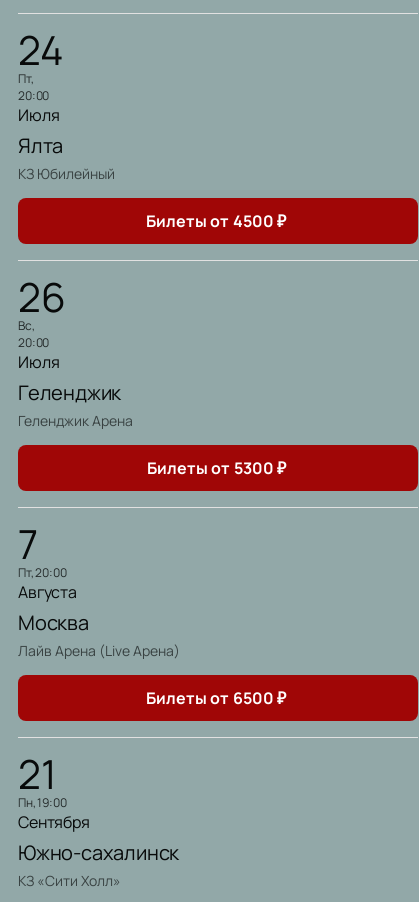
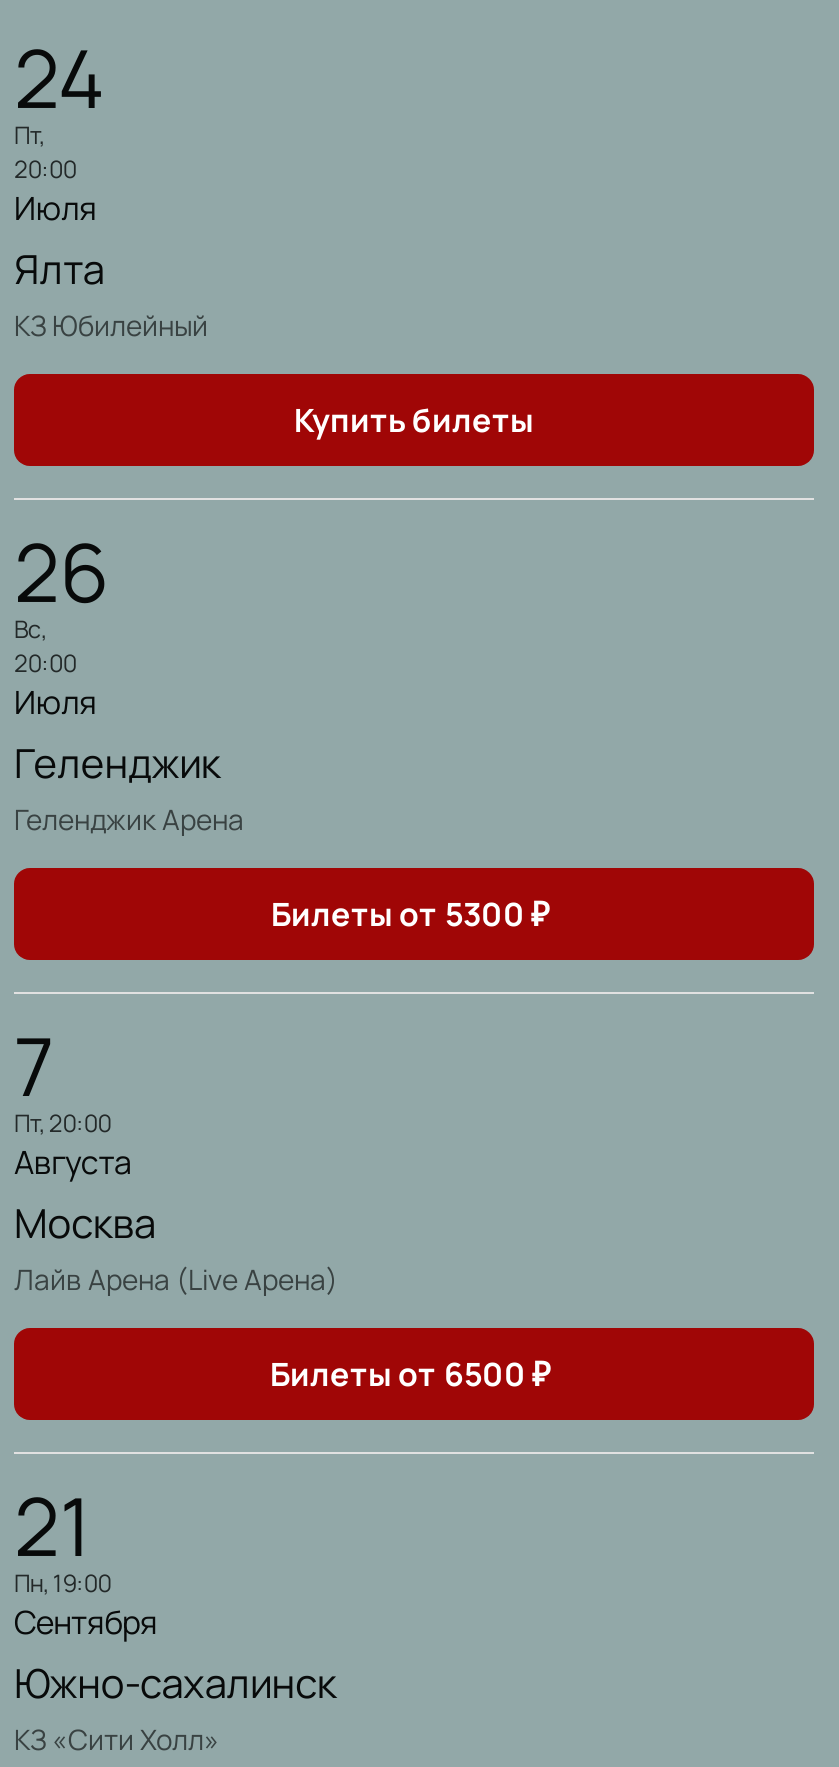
- Билеты от 4500 ₽
+ Купить билеты
